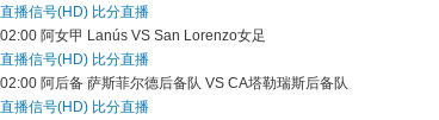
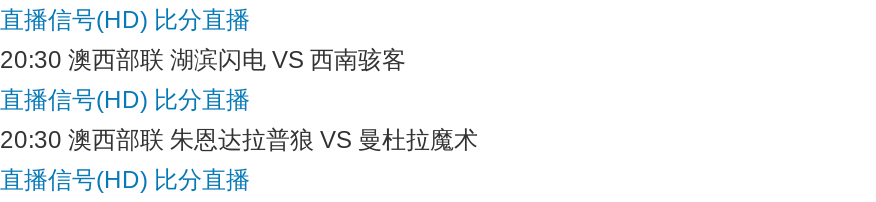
- 02:00 阿女甲Lanús VS San Lorenzo女足
+ 20:30 澳西部联湖滨闪电 VS 西南骇客

- 02:00 阿后备萨斯菲尔德后备队 VS CA塔勒瑞斯后备队
+ 20:30 澳西部联朱恩达拉普狼 VS 曼杜拉魔术
